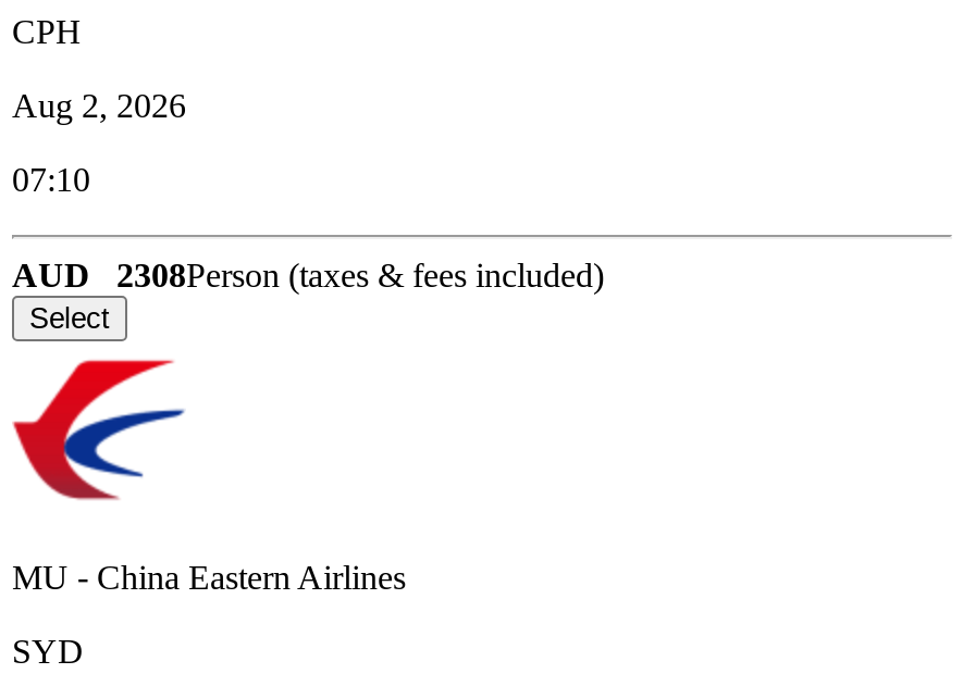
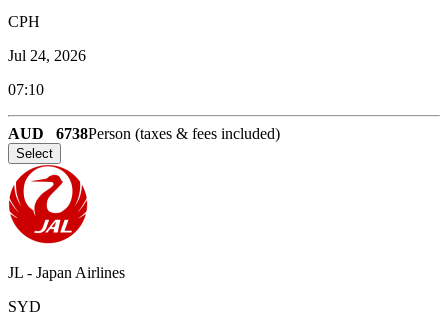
- Aug 2, 2026
+ Jul 24, 2026

- 2308Person (taxes & fees included)
+ 6738Person (taxes & fees included)

- [image]
- MU - China Eastern Airlines
+ [image]
+ JL - Japan Airlines
